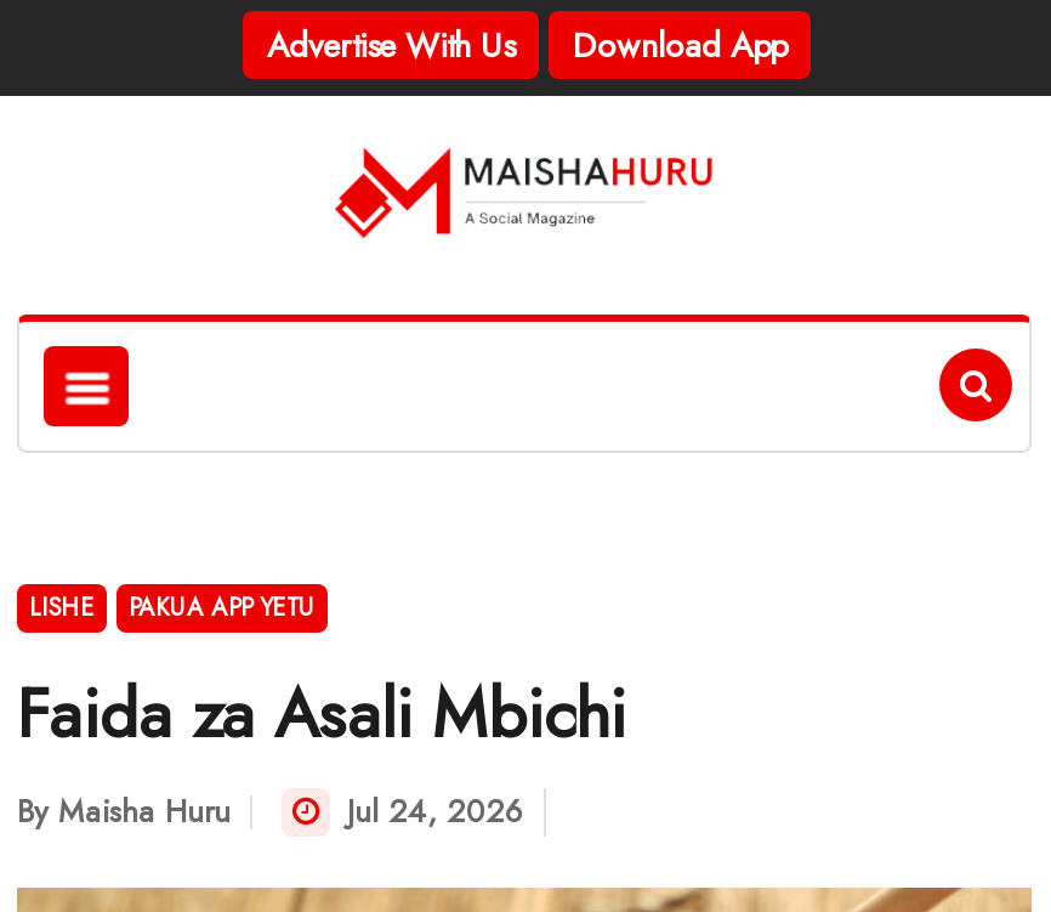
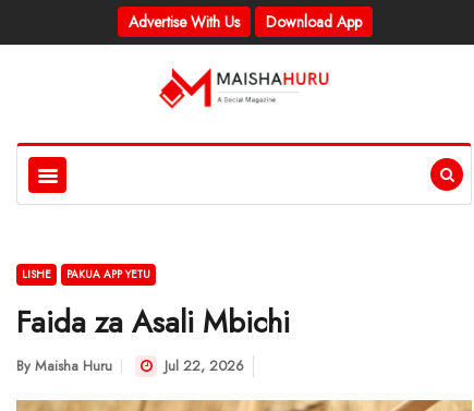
- Jul 24, 2026
+ Jul 22, 2026
